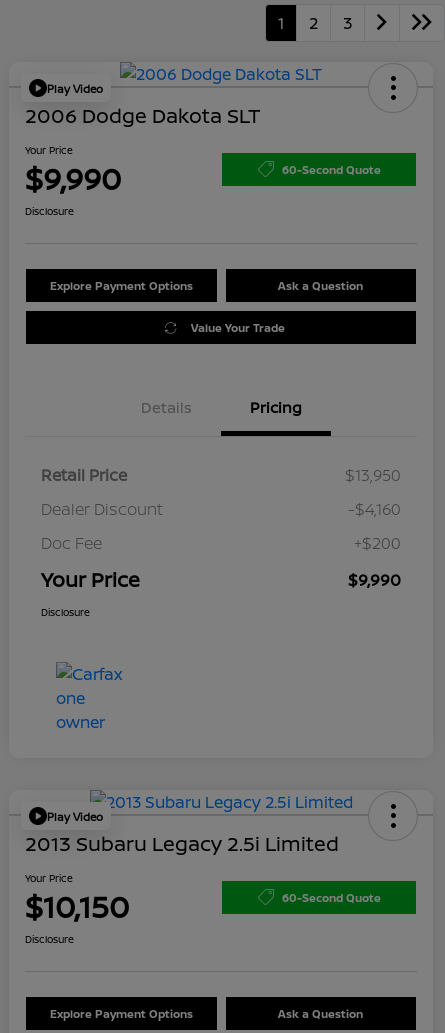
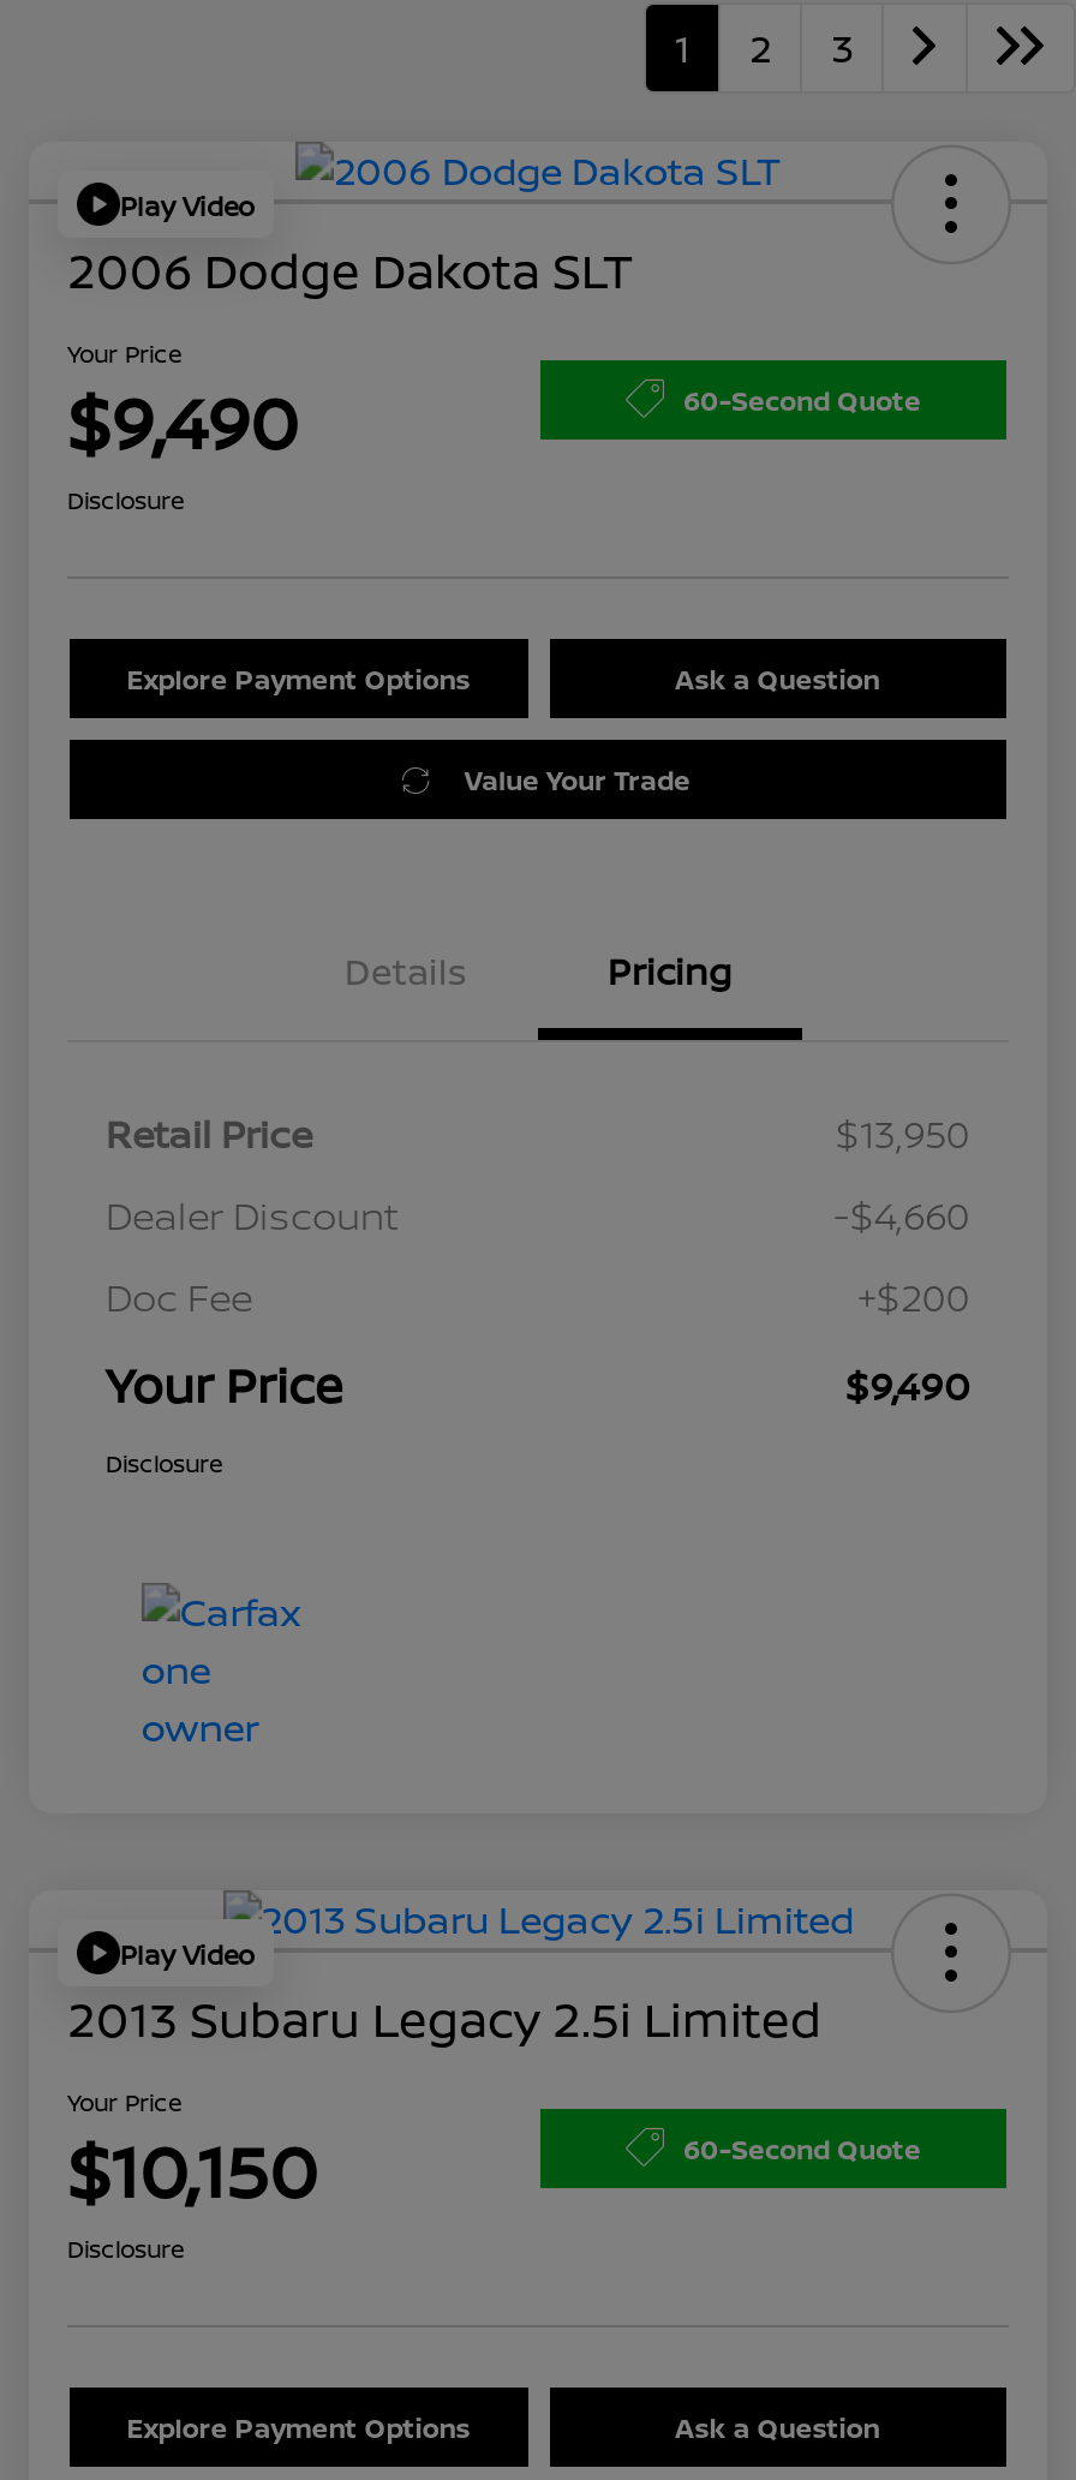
- $9,990
+ $9,490

- -$4,160
+ -$4,660

- $9,990
+ $9,490
